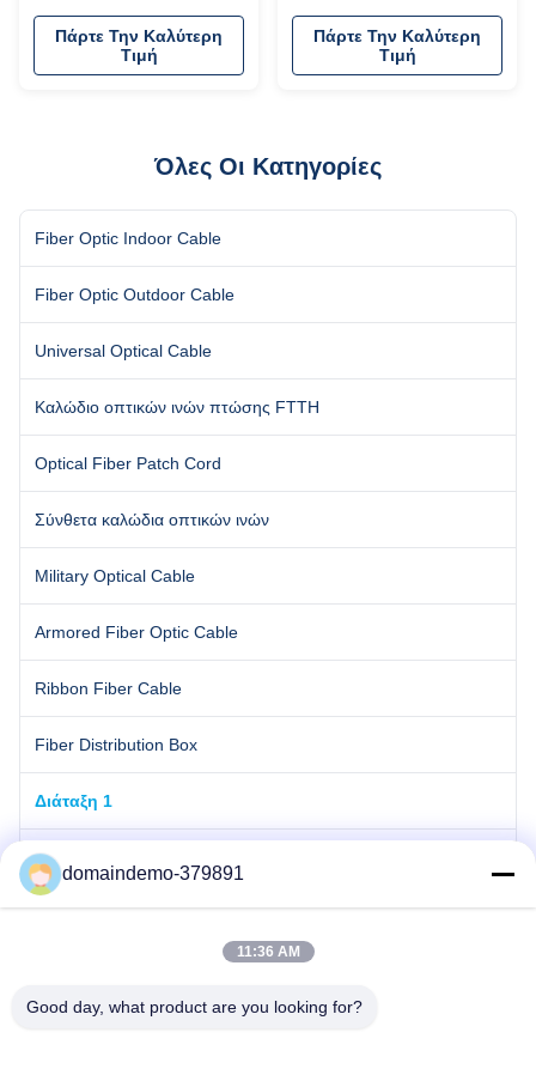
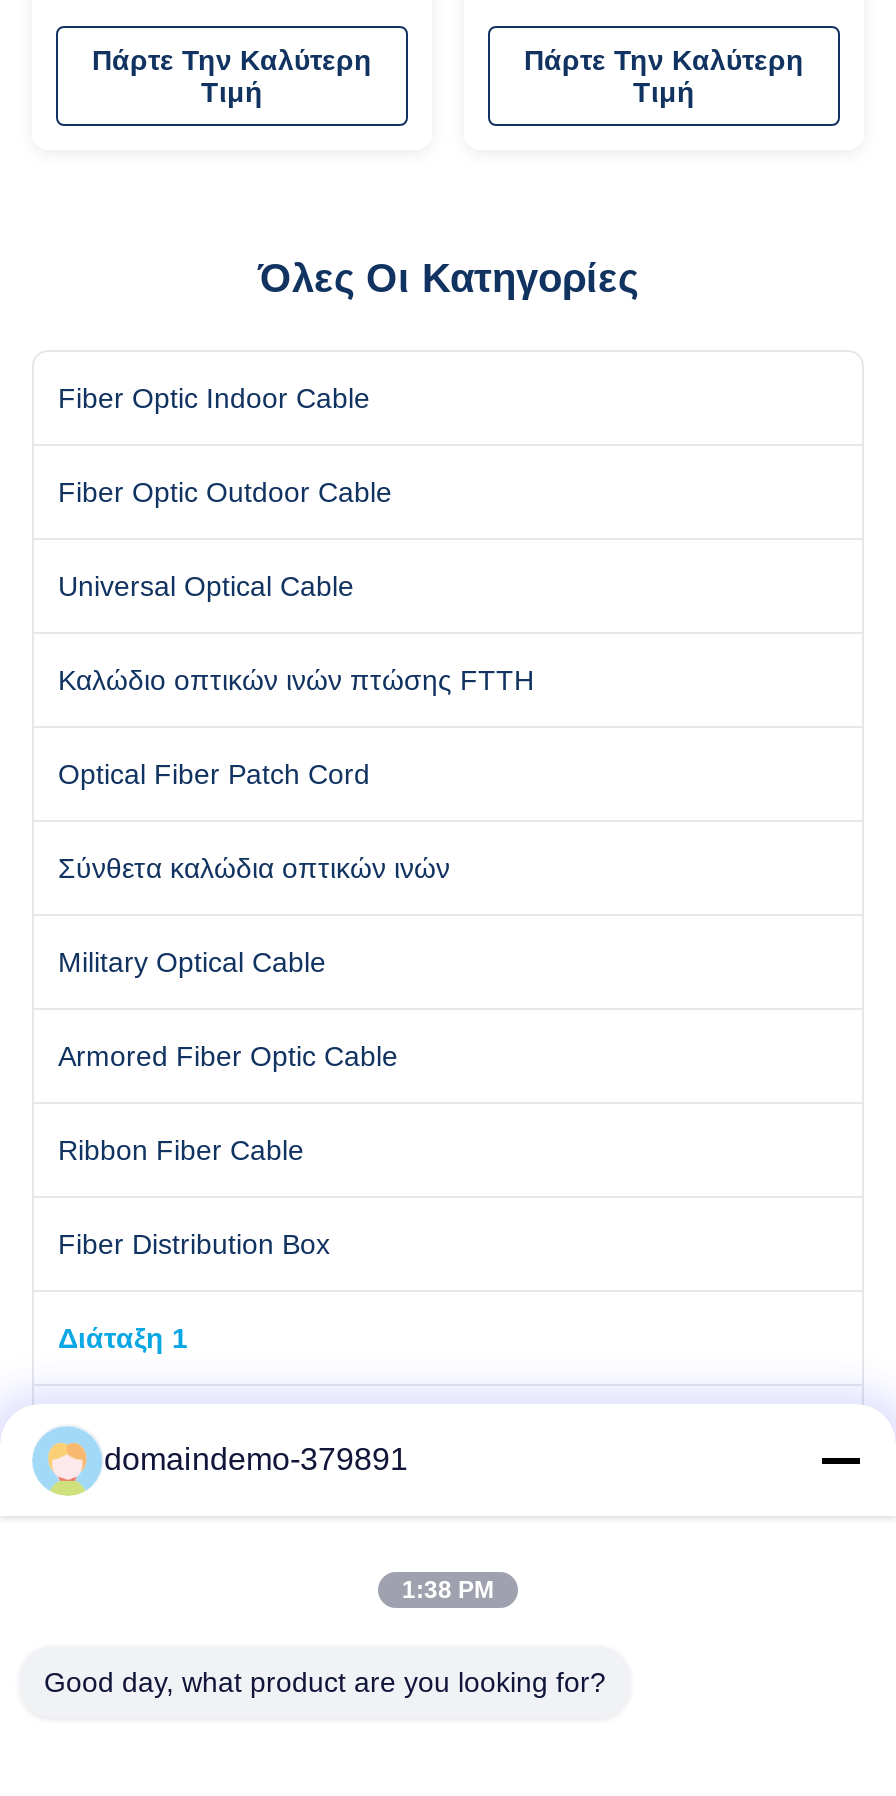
- 11:36 AM
+ 1:38 PM
